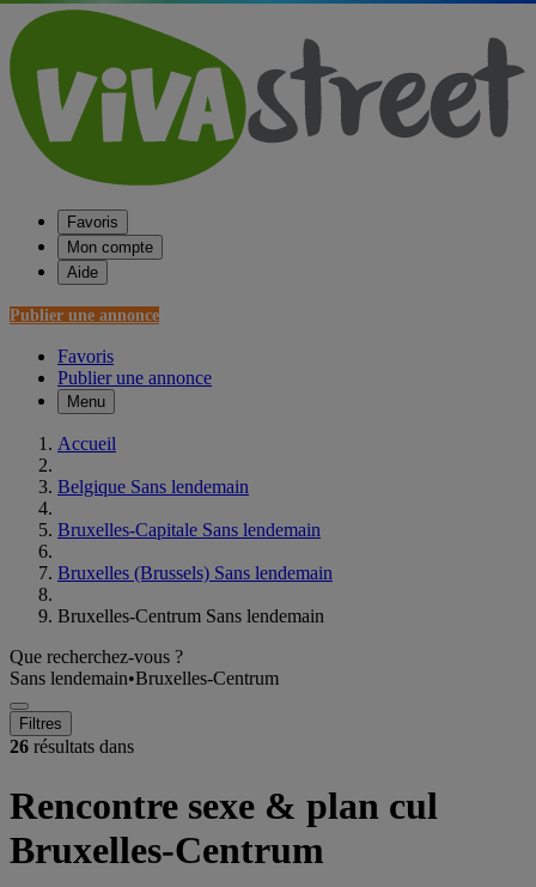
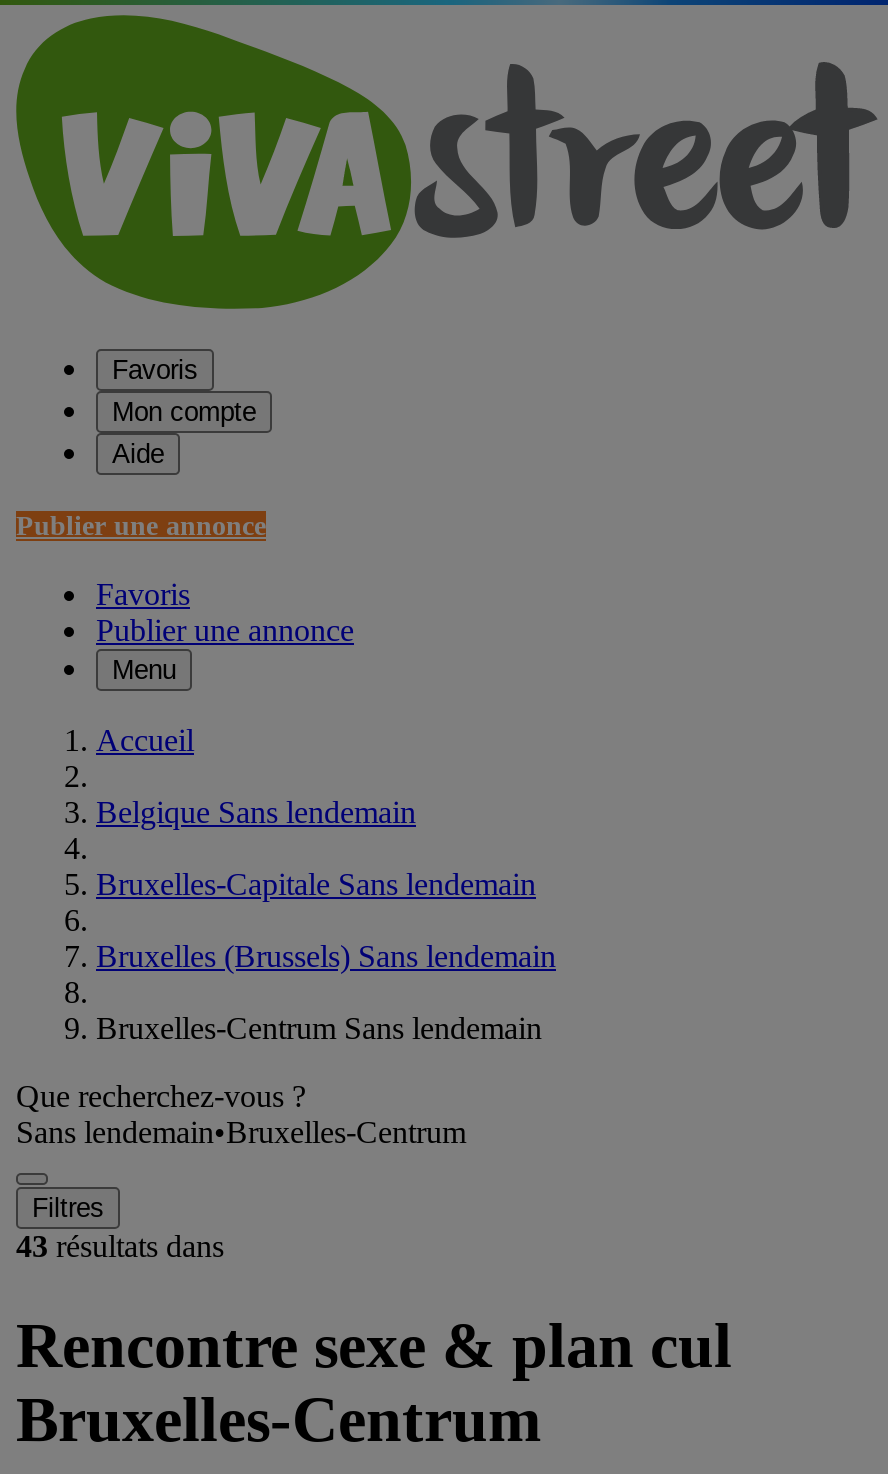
- 26résultats dans
+ 43résultats dans
